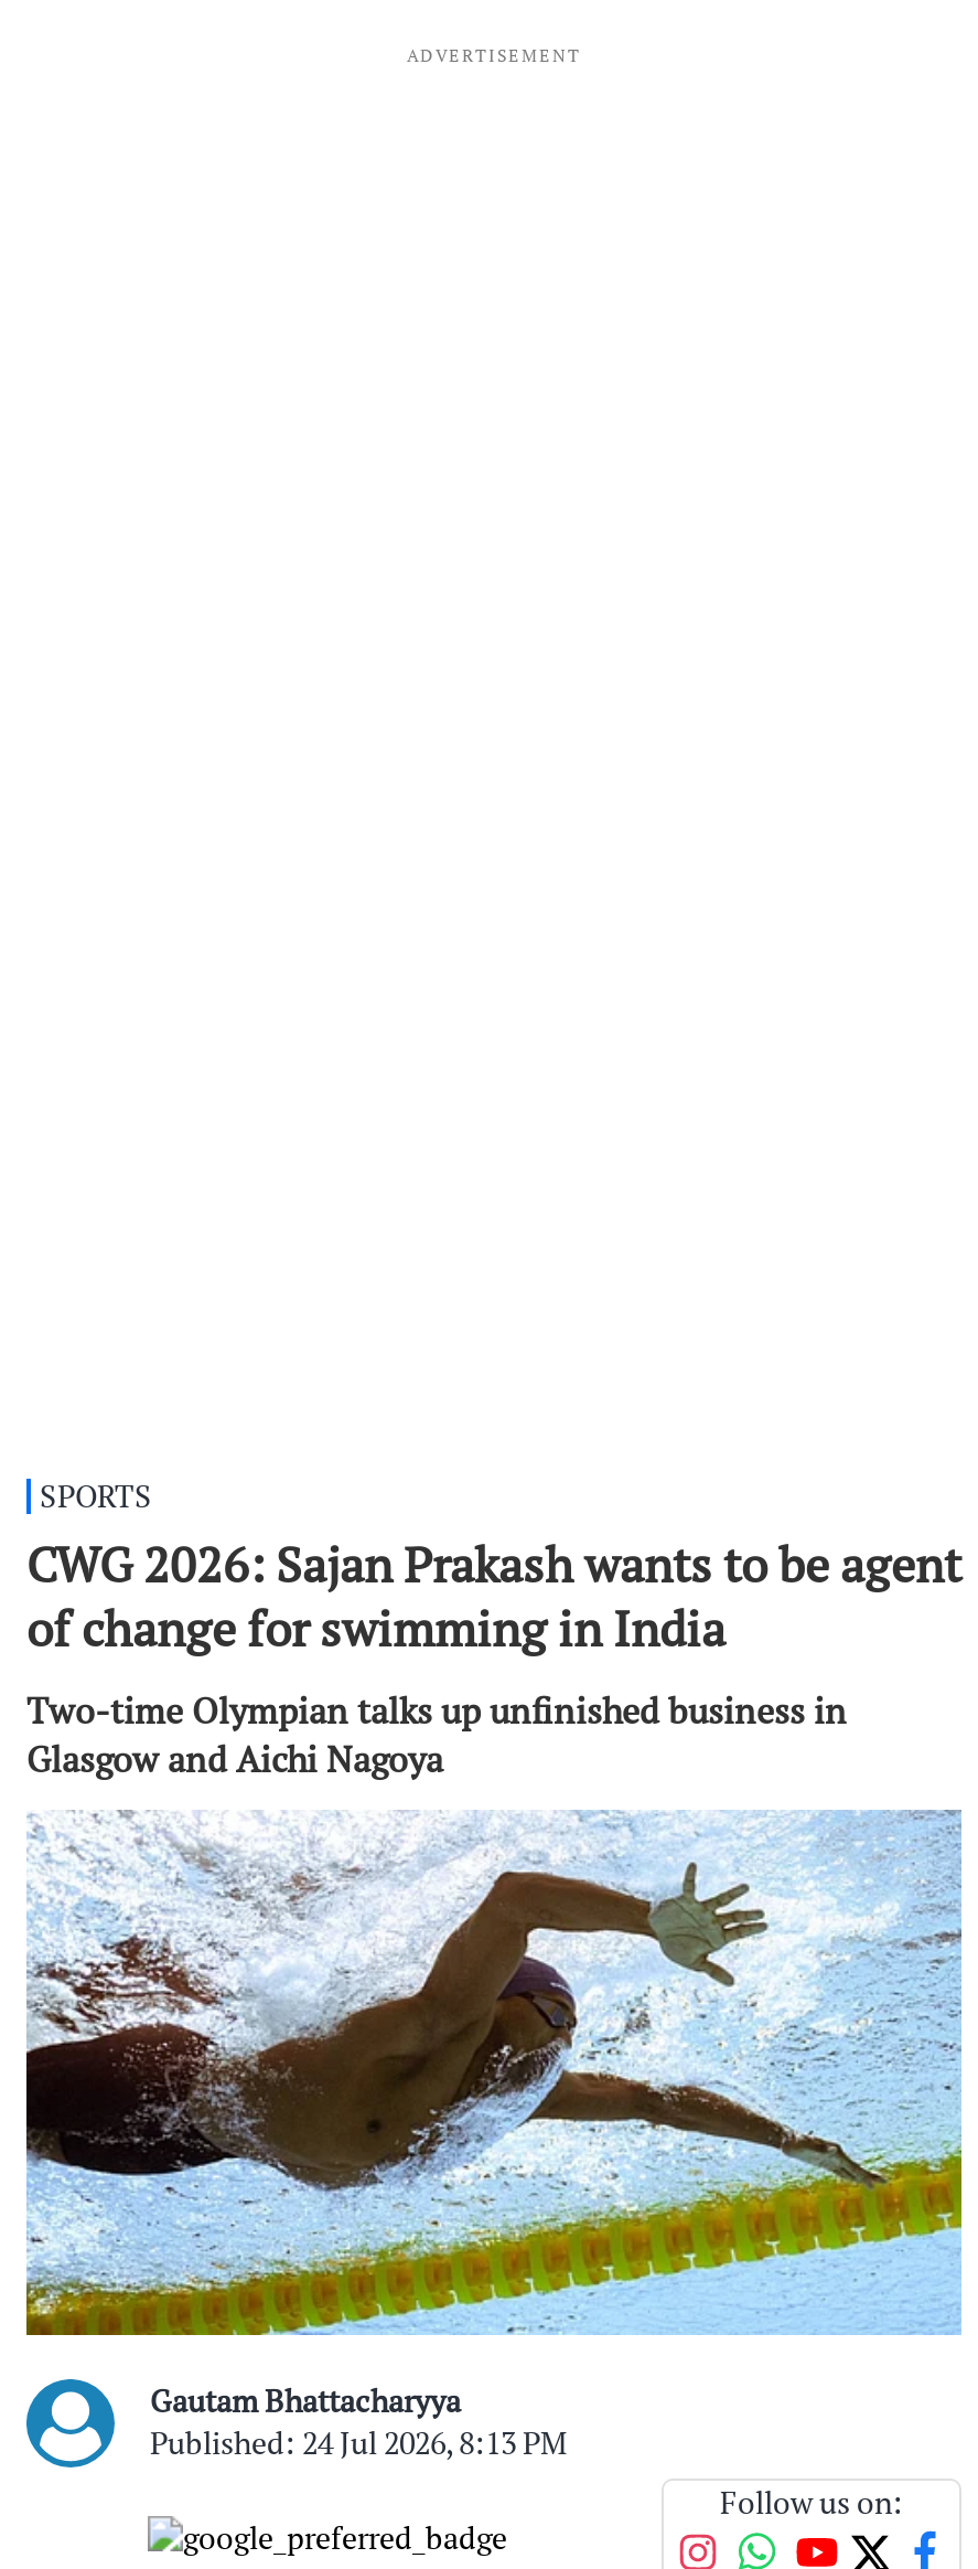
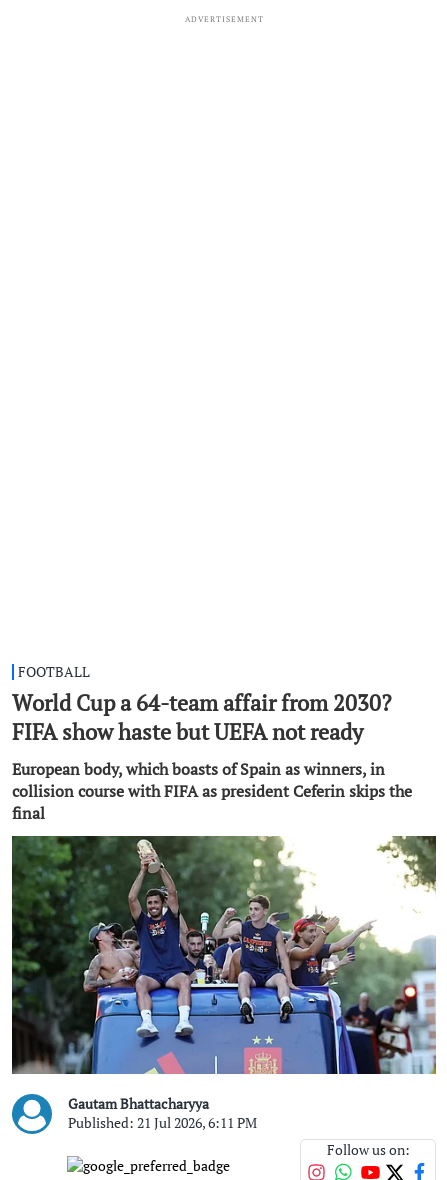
- SPORTS
- CWG 2026: Sajan Prakash wants to be agent
- of change for swimming in India
- Two-time Olympian talks up unfinished business in
- Glasgow and Aichi Nagoya
+ FOOTBALL
+ World Cup a 64-team affair from 2030?
+ FIFA show haste but UEFA not ready
+ European body, which boasts of Spain as winners, in
+ collision course with FIFA as president Ceferin skips the
+ final

- [image]
- Published: 24 Jul 2026, 8:13 PM
+ [image]
+ Published: 21 Jul 2026, 6:11 PM
